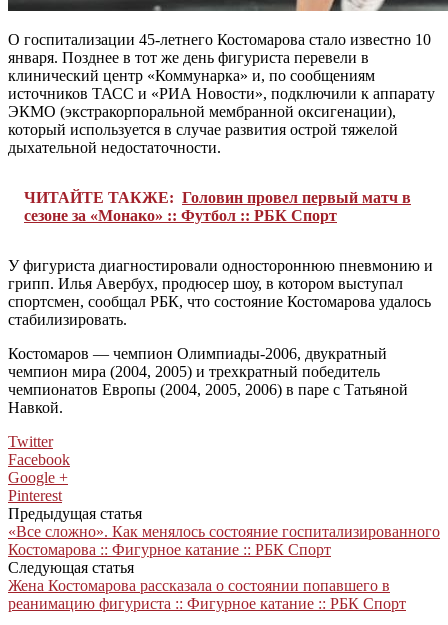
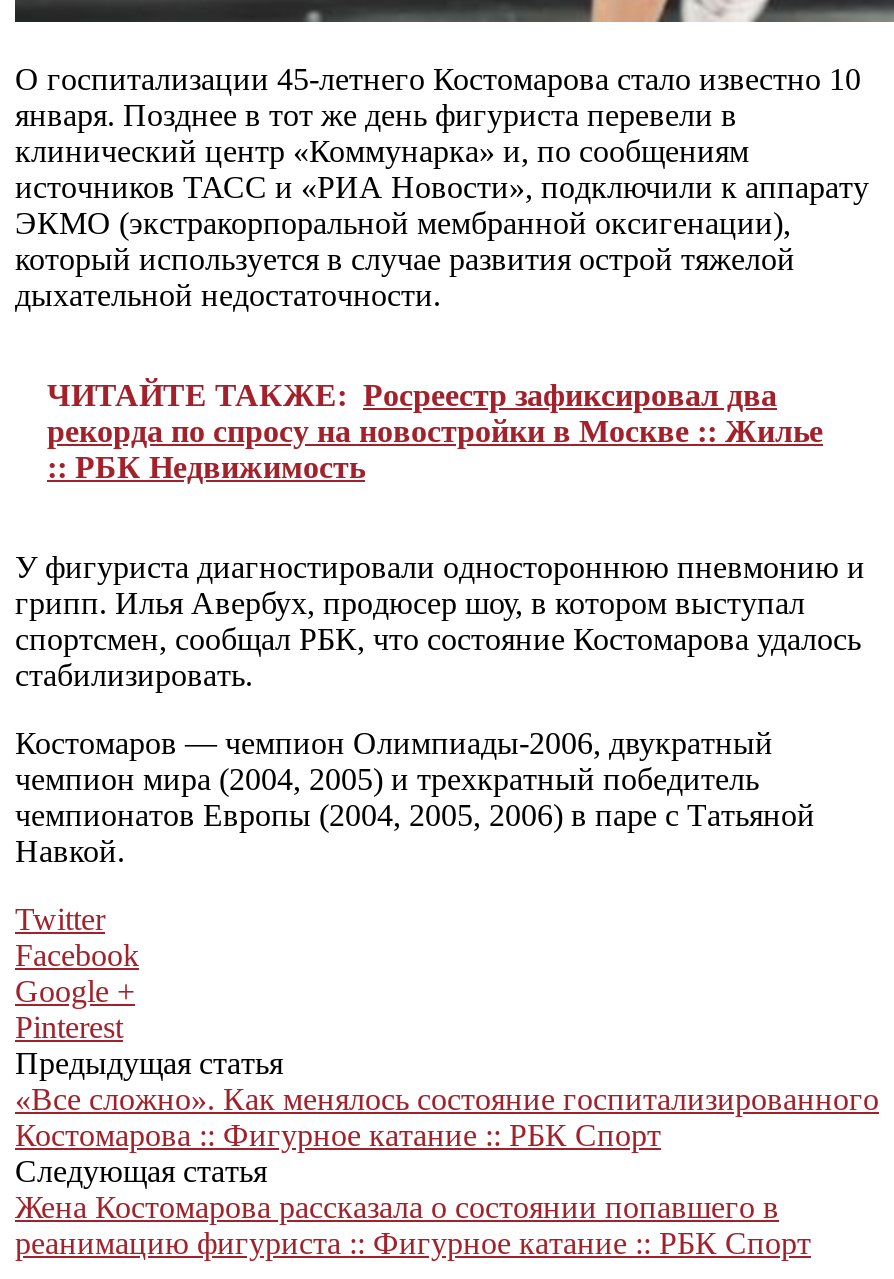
- ЧИТАЙТЕ ТАКЖЕ: Головин провел первый матч в
- сезоне за «Монако» :: Футбол :: РБК Спорт
+ ЧИТАЙТЕ ТАКЖЕ: Росреестр зафиксировал два
+ рекорда по спросу на новостройки в Москве :: Жилье
+ :: РБК Недвижимость
